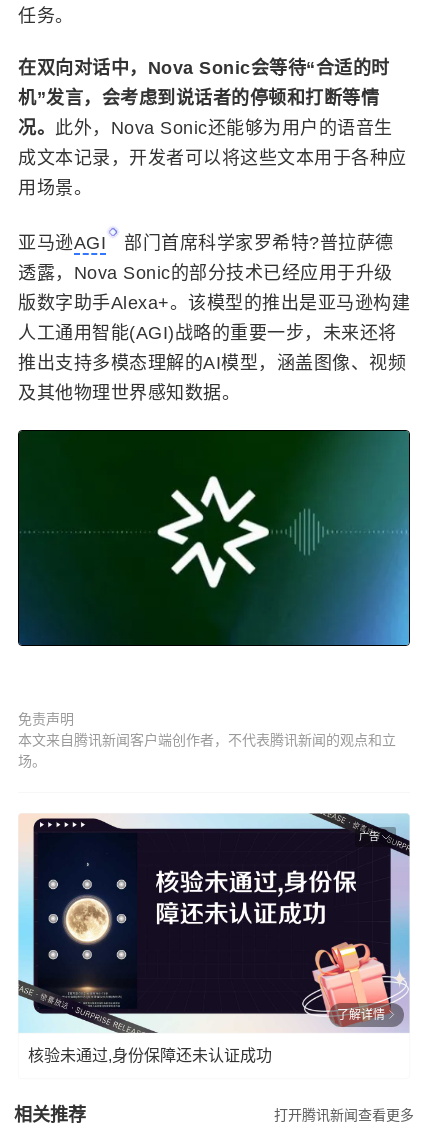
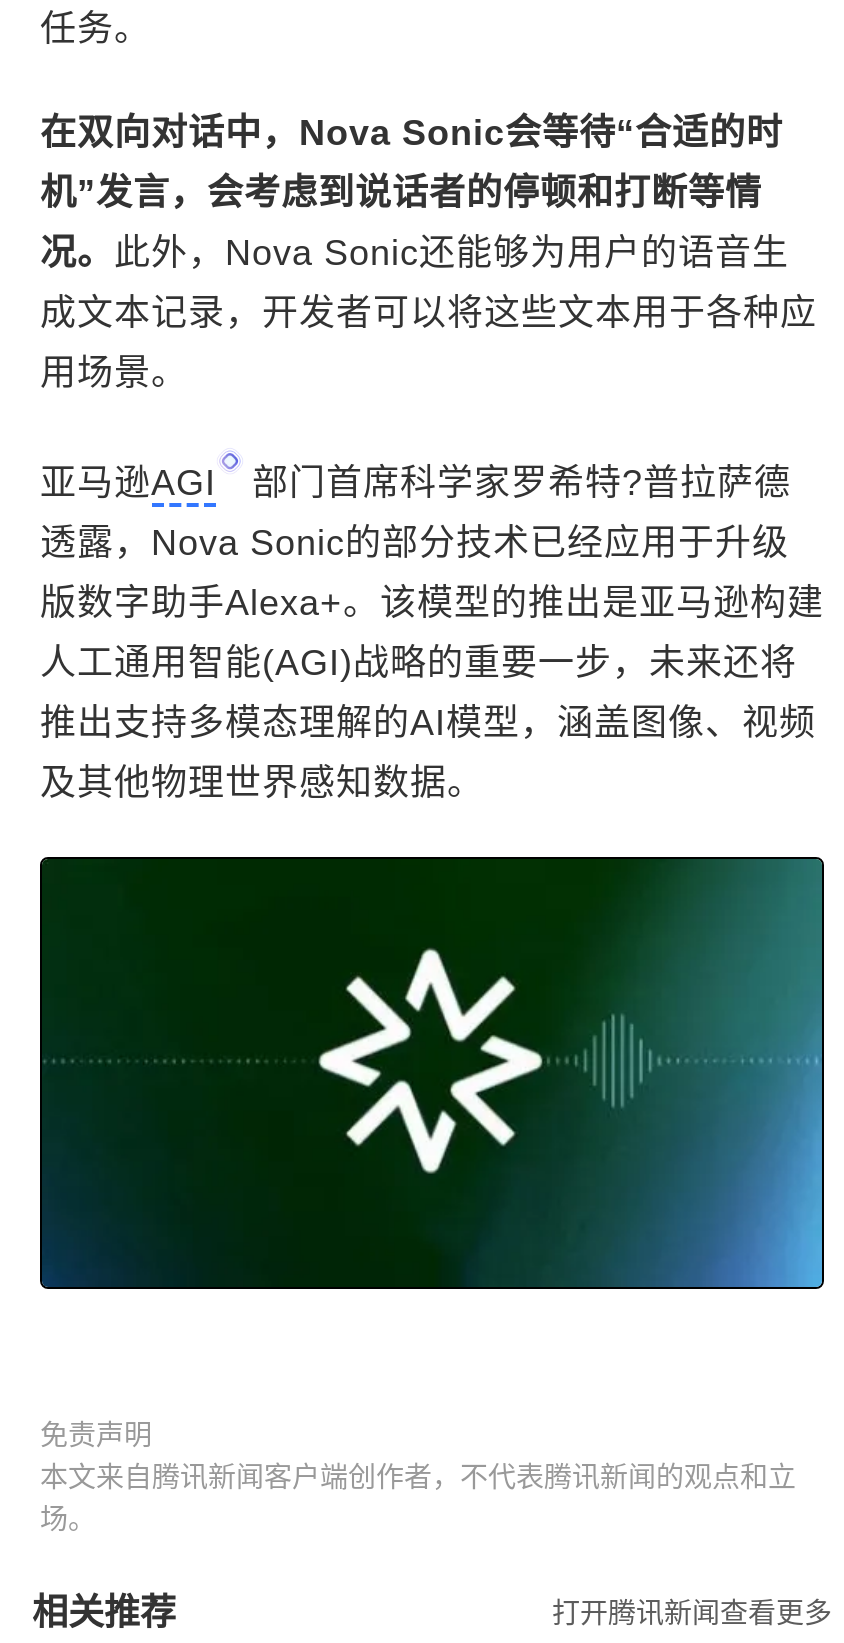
- [image]
- 广告

- 了解详情
- 核验未通过,身份保障还未认证成功
